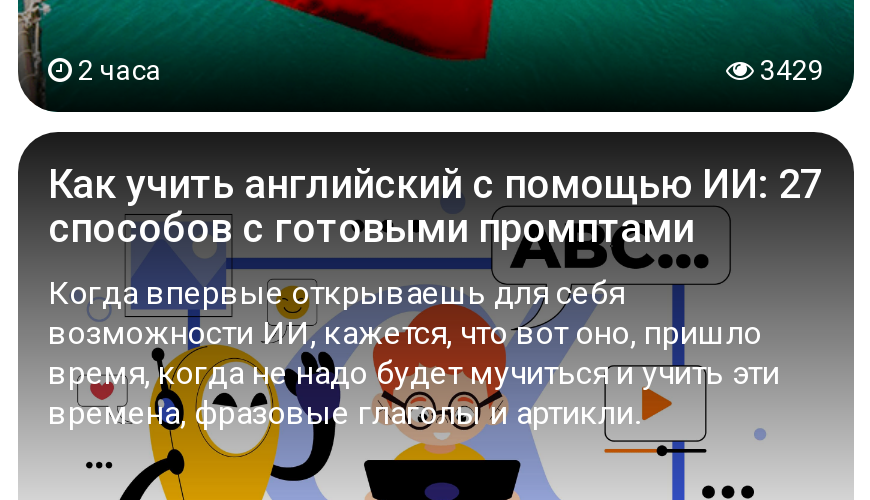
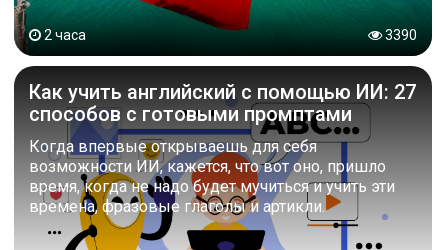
- 3429
+ 3390
